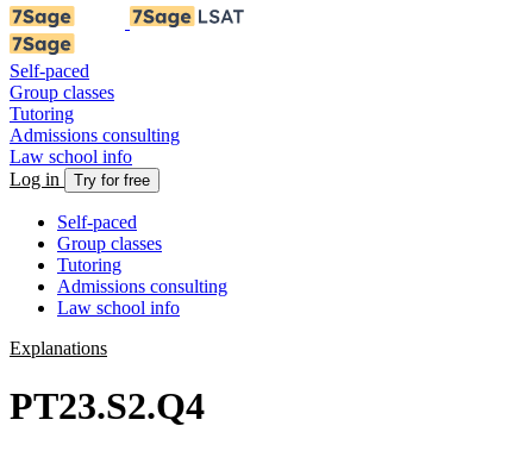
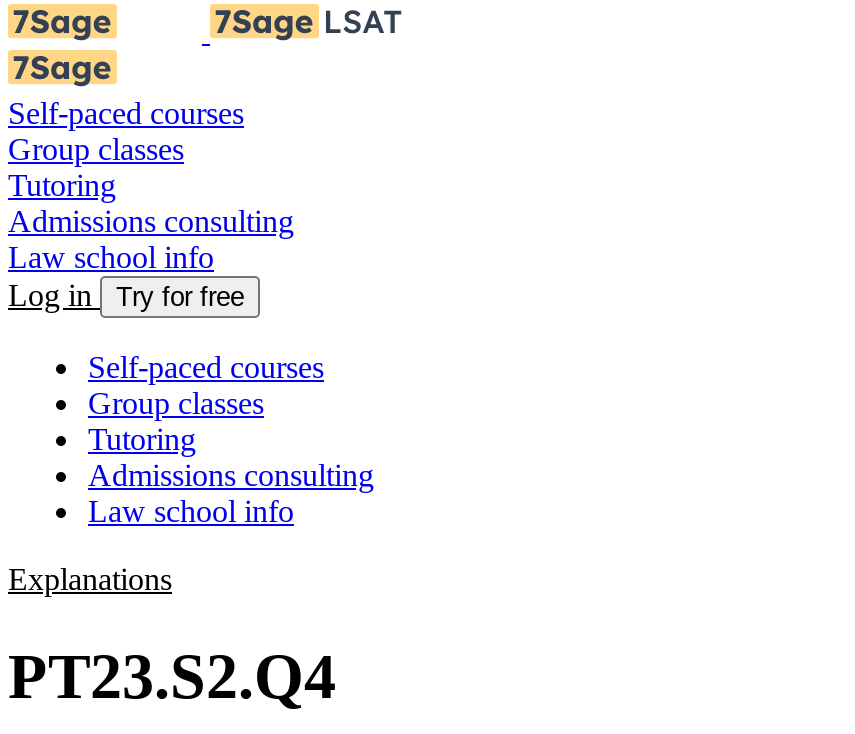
- Self-paced
+ Self-paced courses

- Self-paced
+ Self-paced courses
